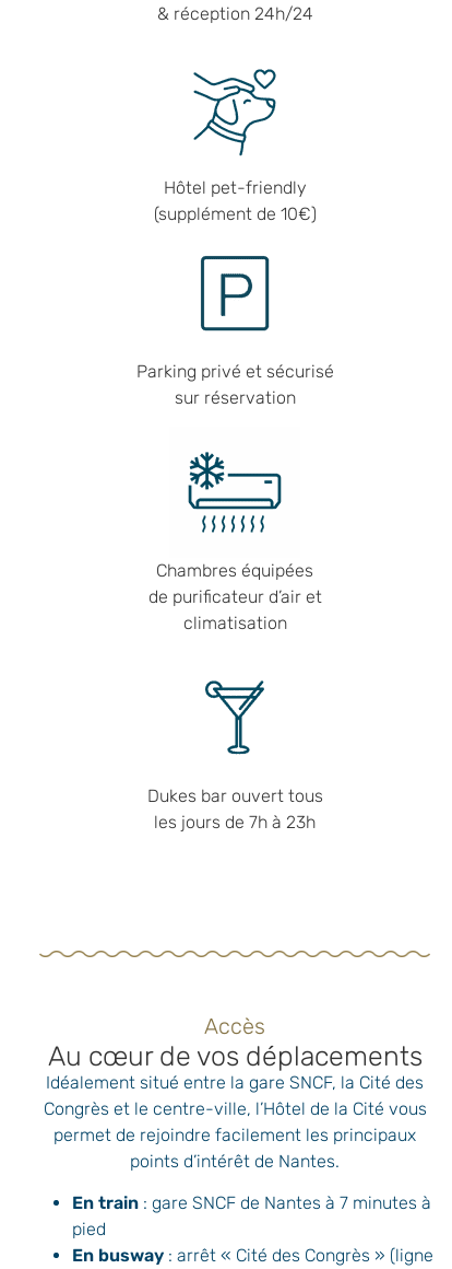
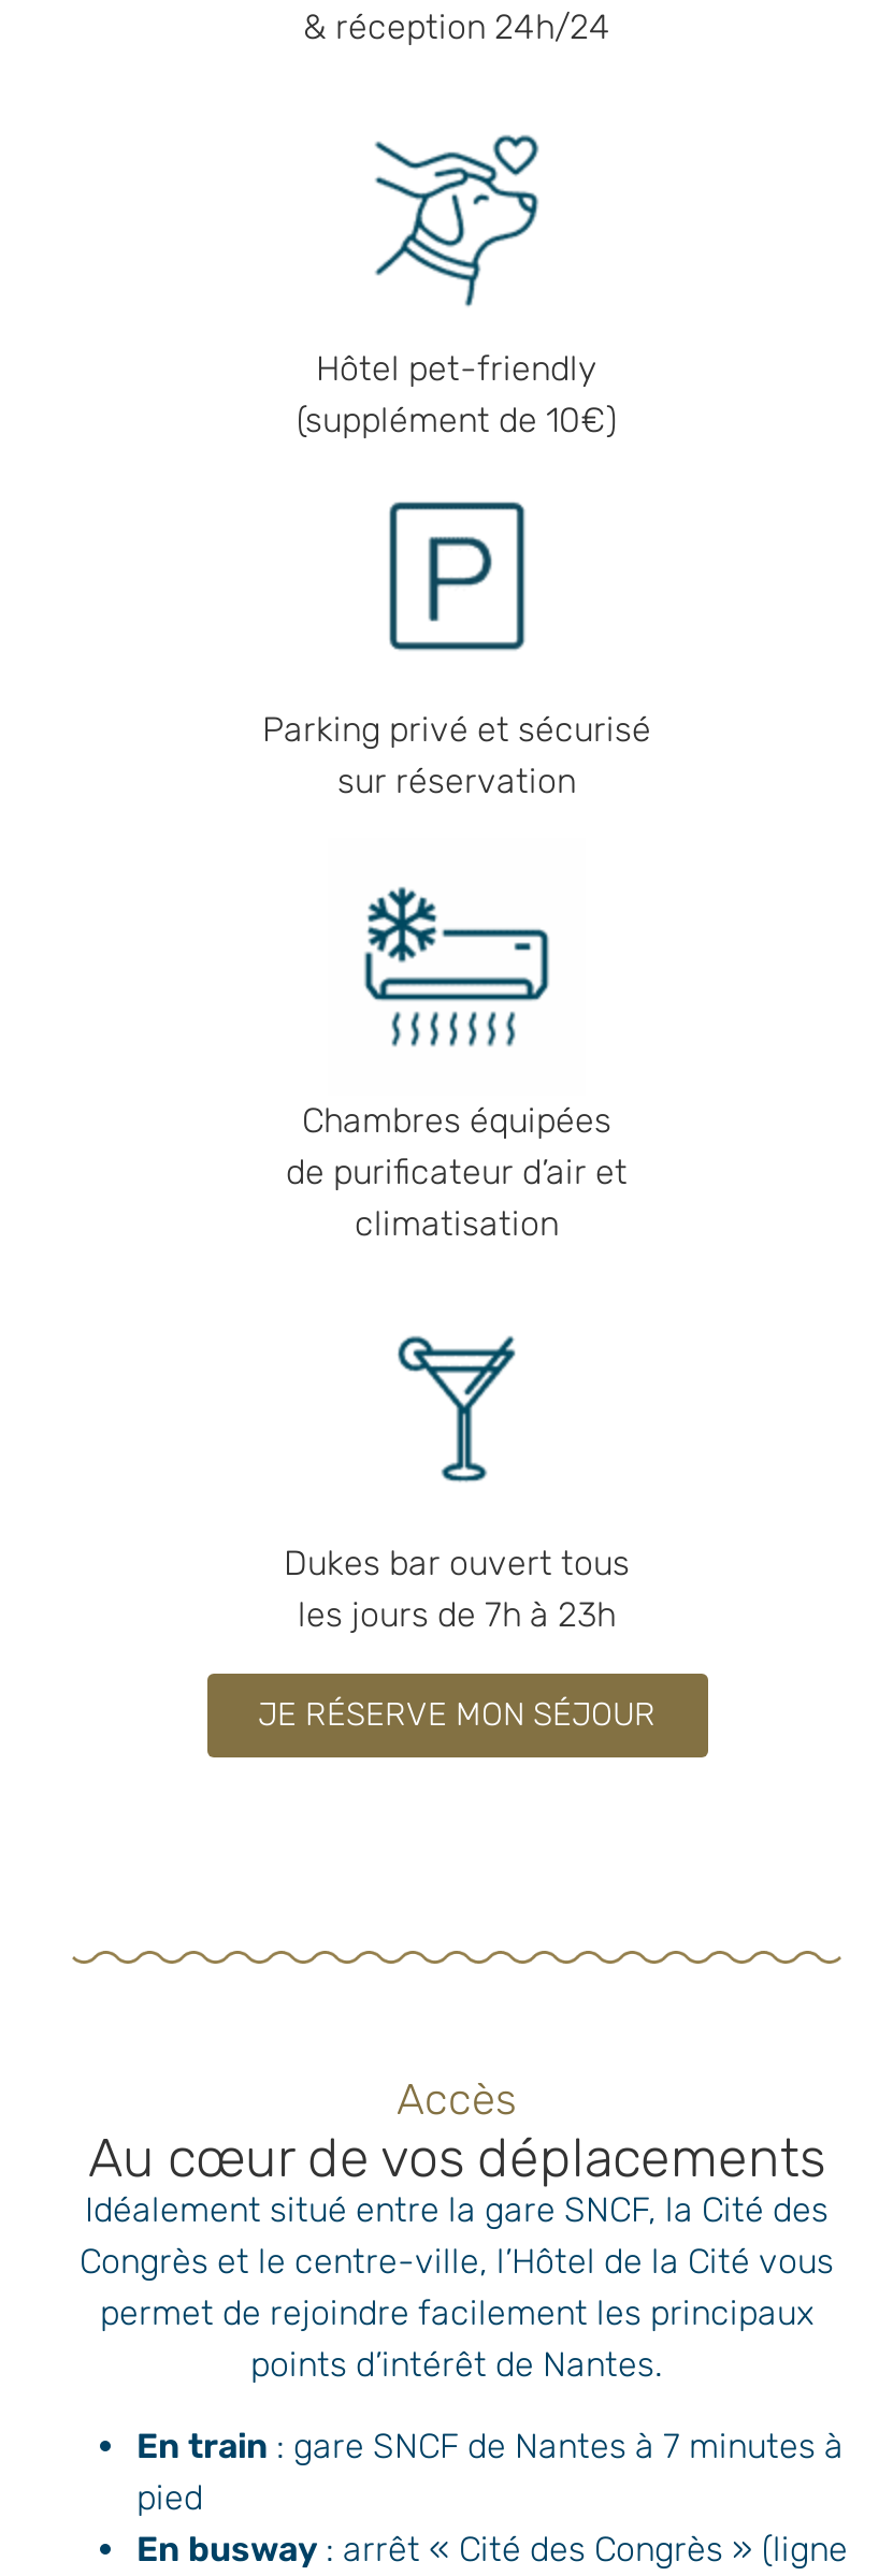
+ JE RÉSERVE MON SÉJOUR
